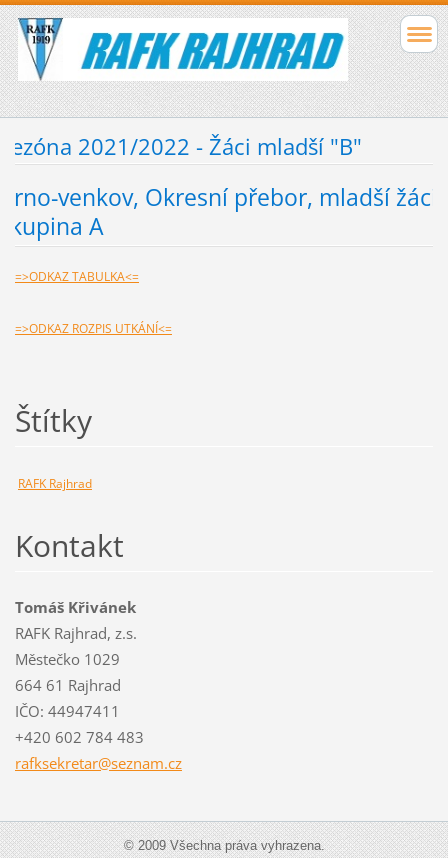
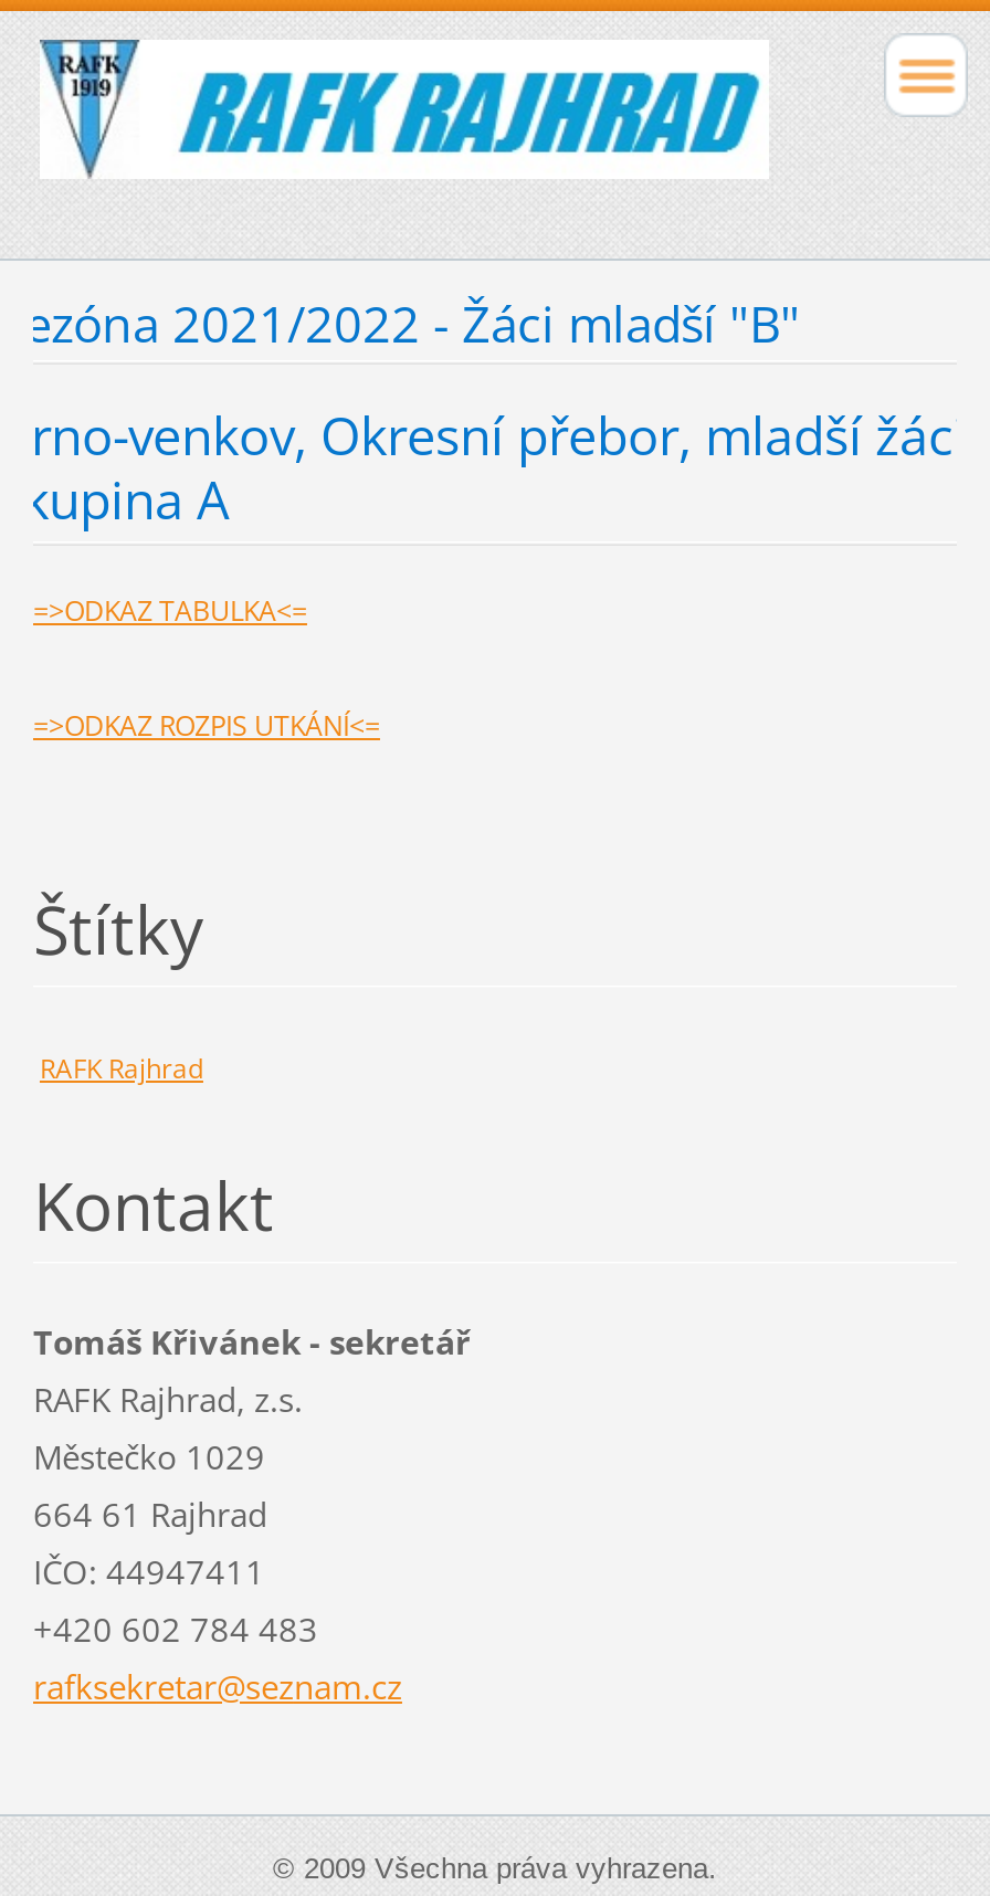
- Tomáš Křivánek
+ Tomáš Křivánek - sekretář
